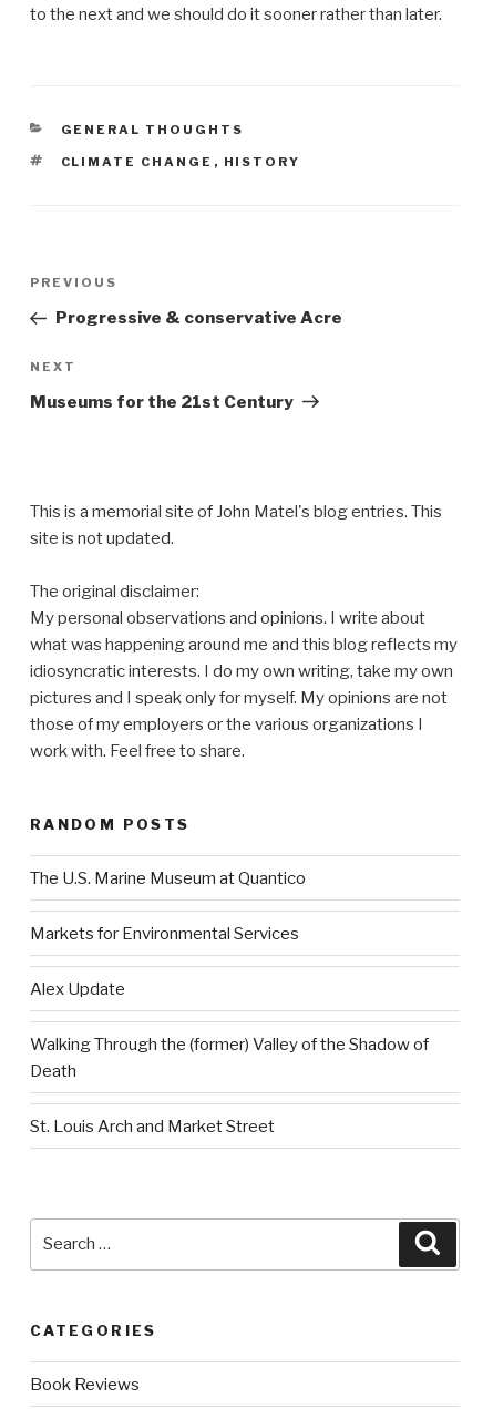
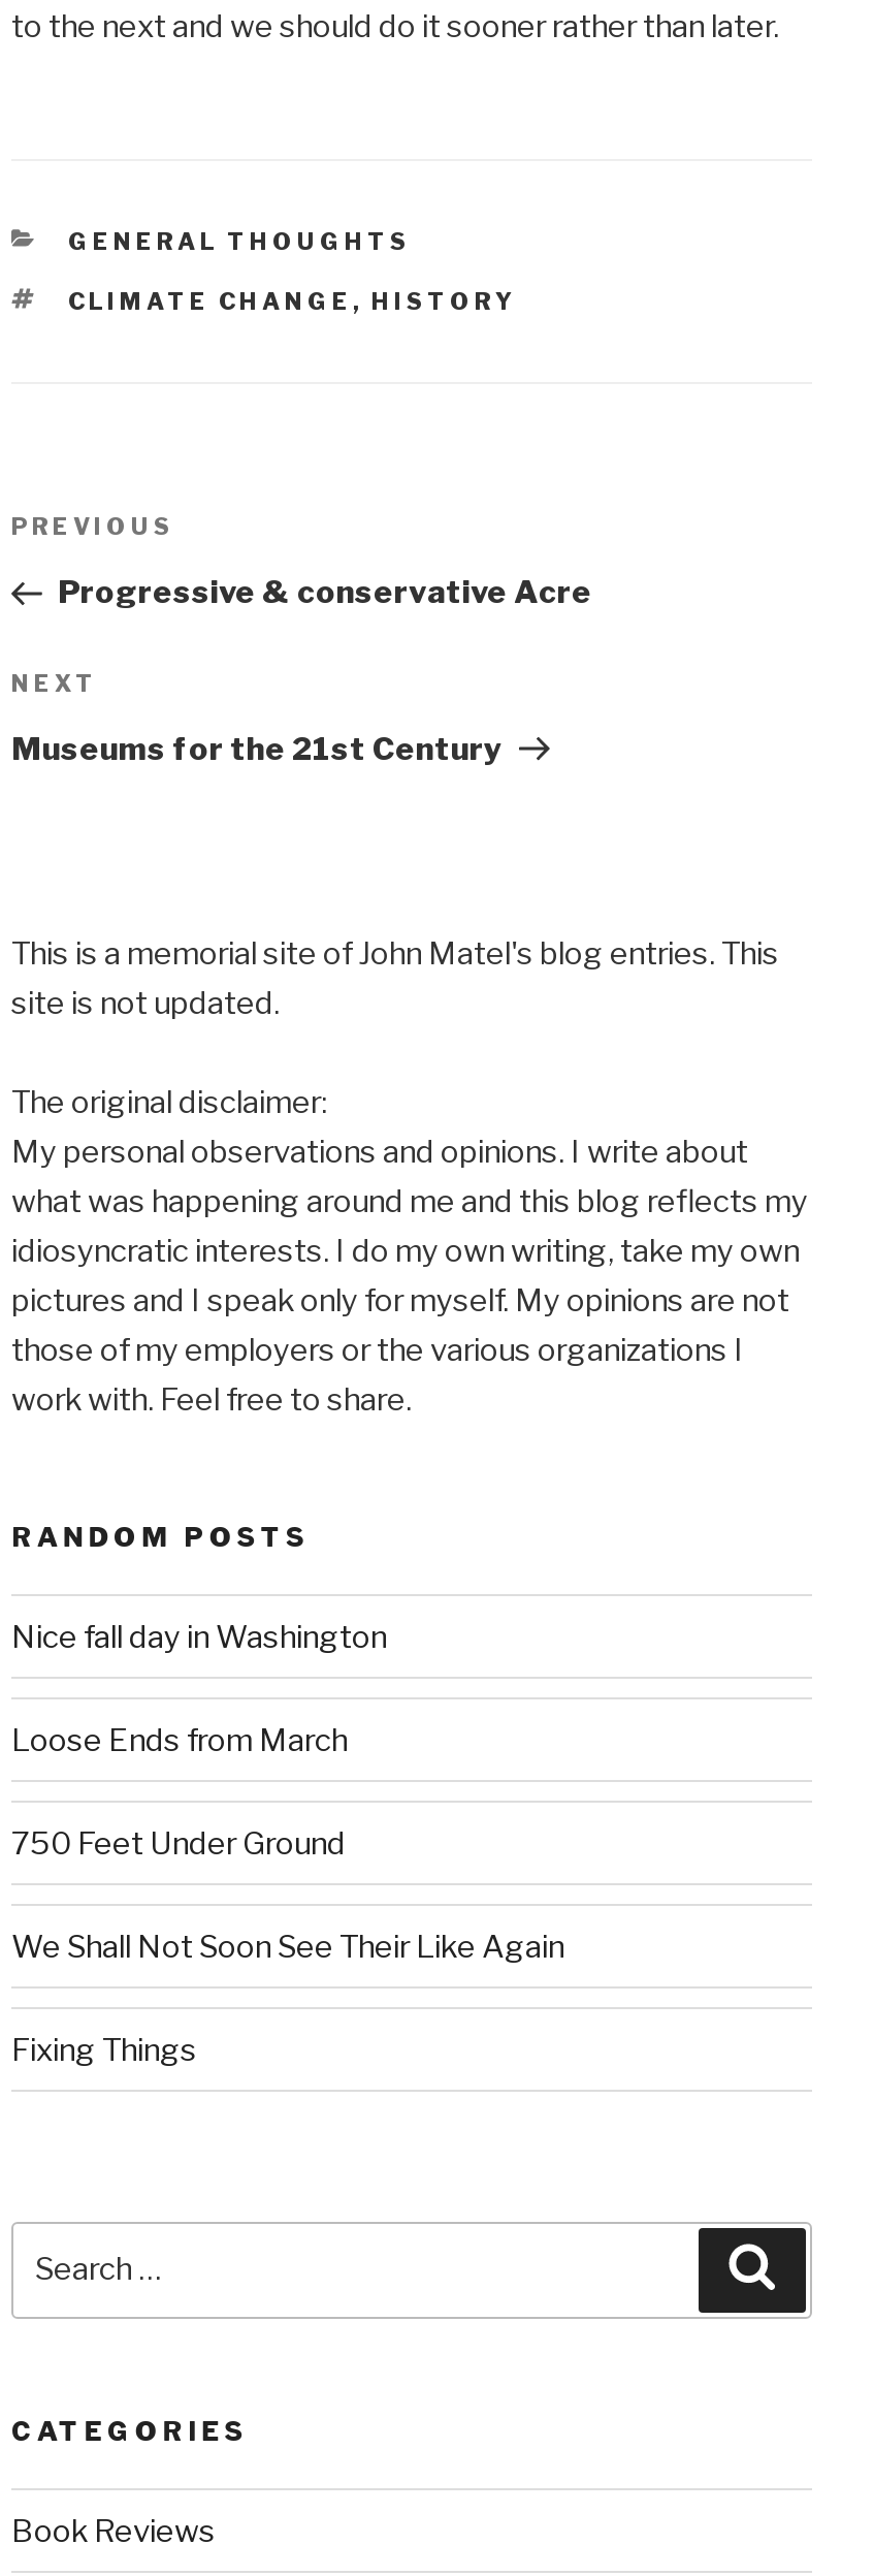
- The U.S. Marine Museum at Quantico
+ Nice fall day in Washington

- Markets for Environmental Services
+ Loose Ends from March

- Alex Update
+ 750 Feet Under Ground

- Walking Through the (former) Valley of the Shadow of
- Death
+ We Shall Not Soon See Their Like Again

- St. Louis Arch and Market Street
+ Fixing Things
